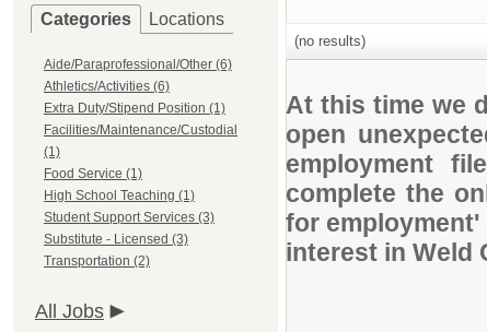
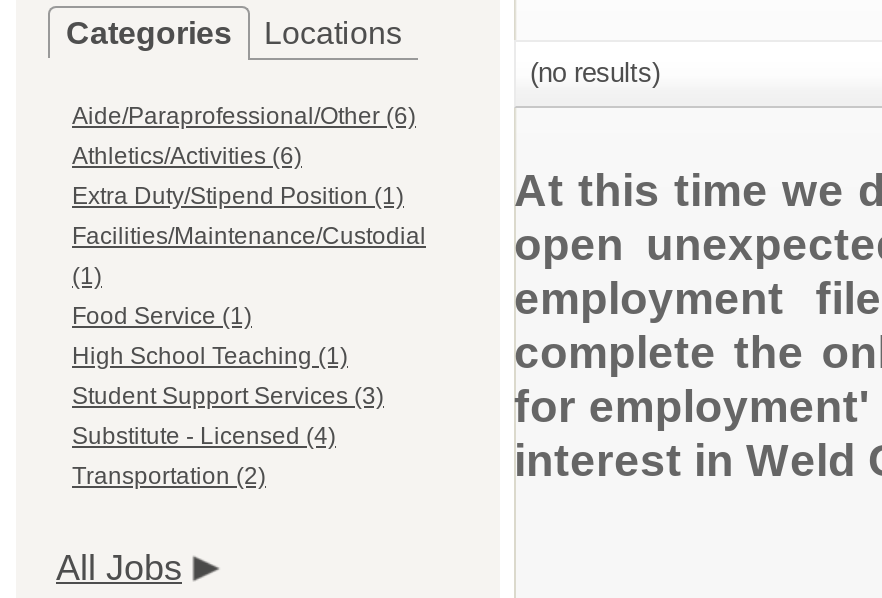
- Substitute - Licensed (3)
+ Substitute - Licensed (4)
